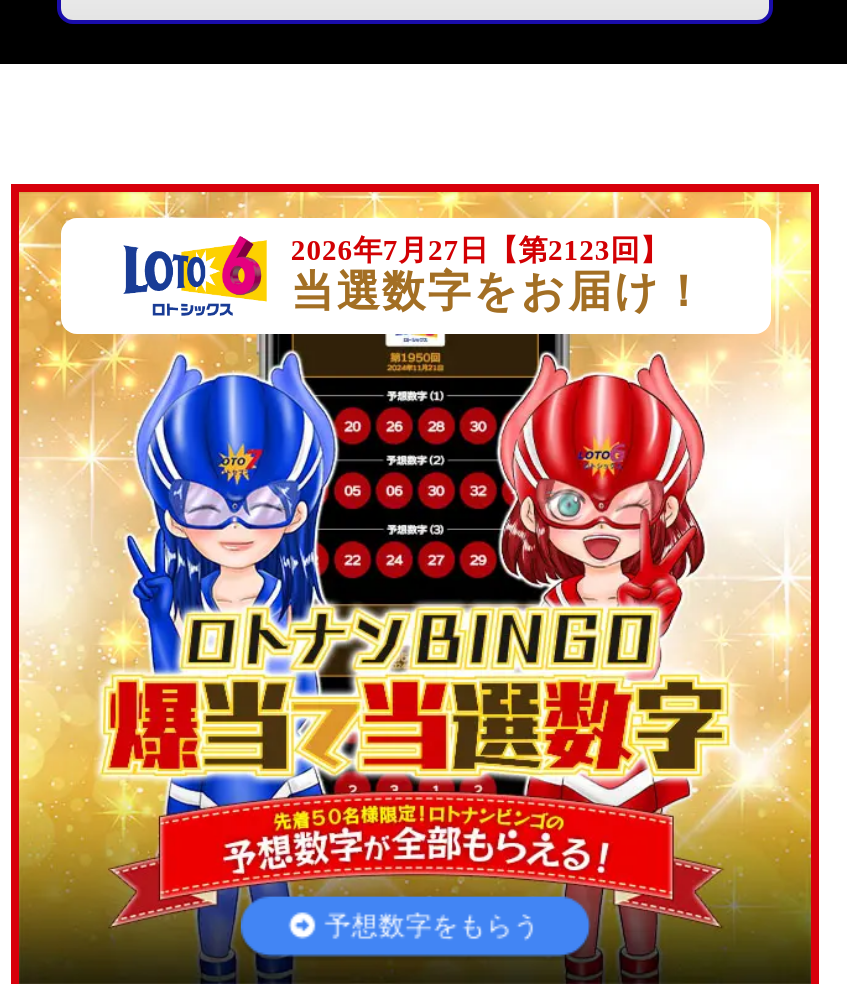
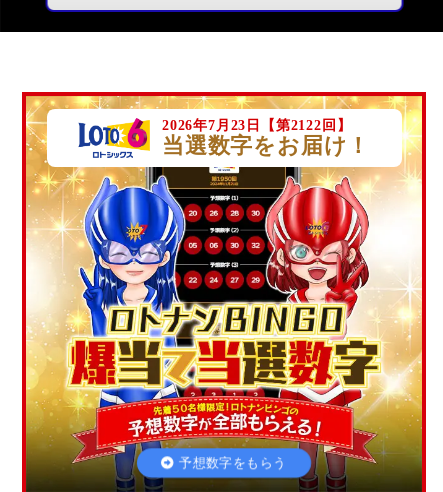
- 2026年7月27日【第2123回】
+ 2026年7月23日【第2122回】
